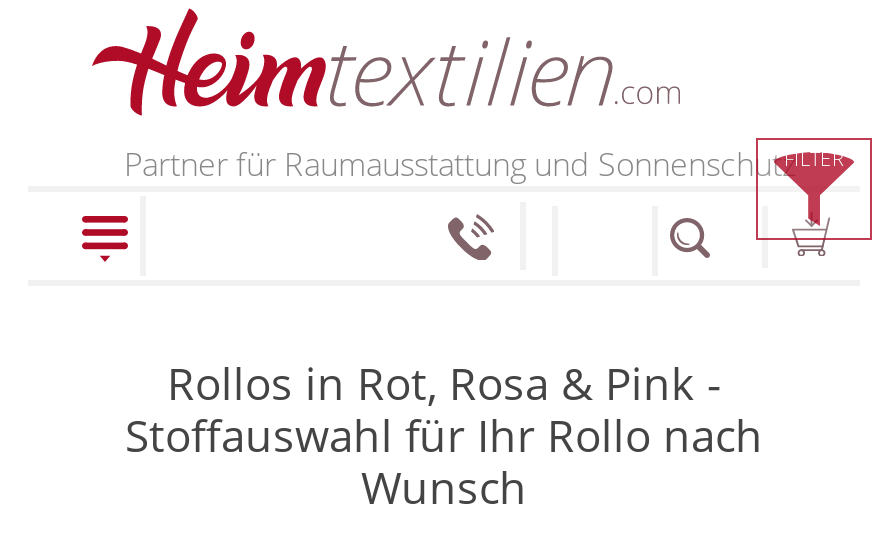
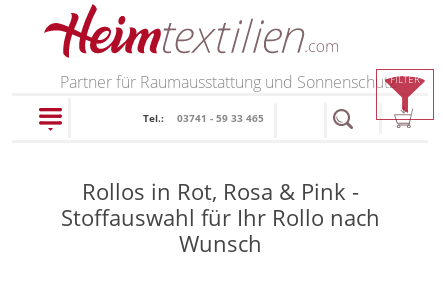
+ Tel.:
+ 03741 - 59 33 465
